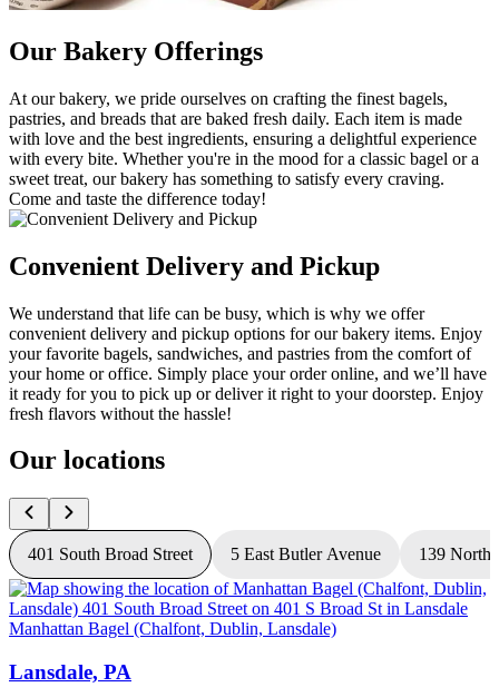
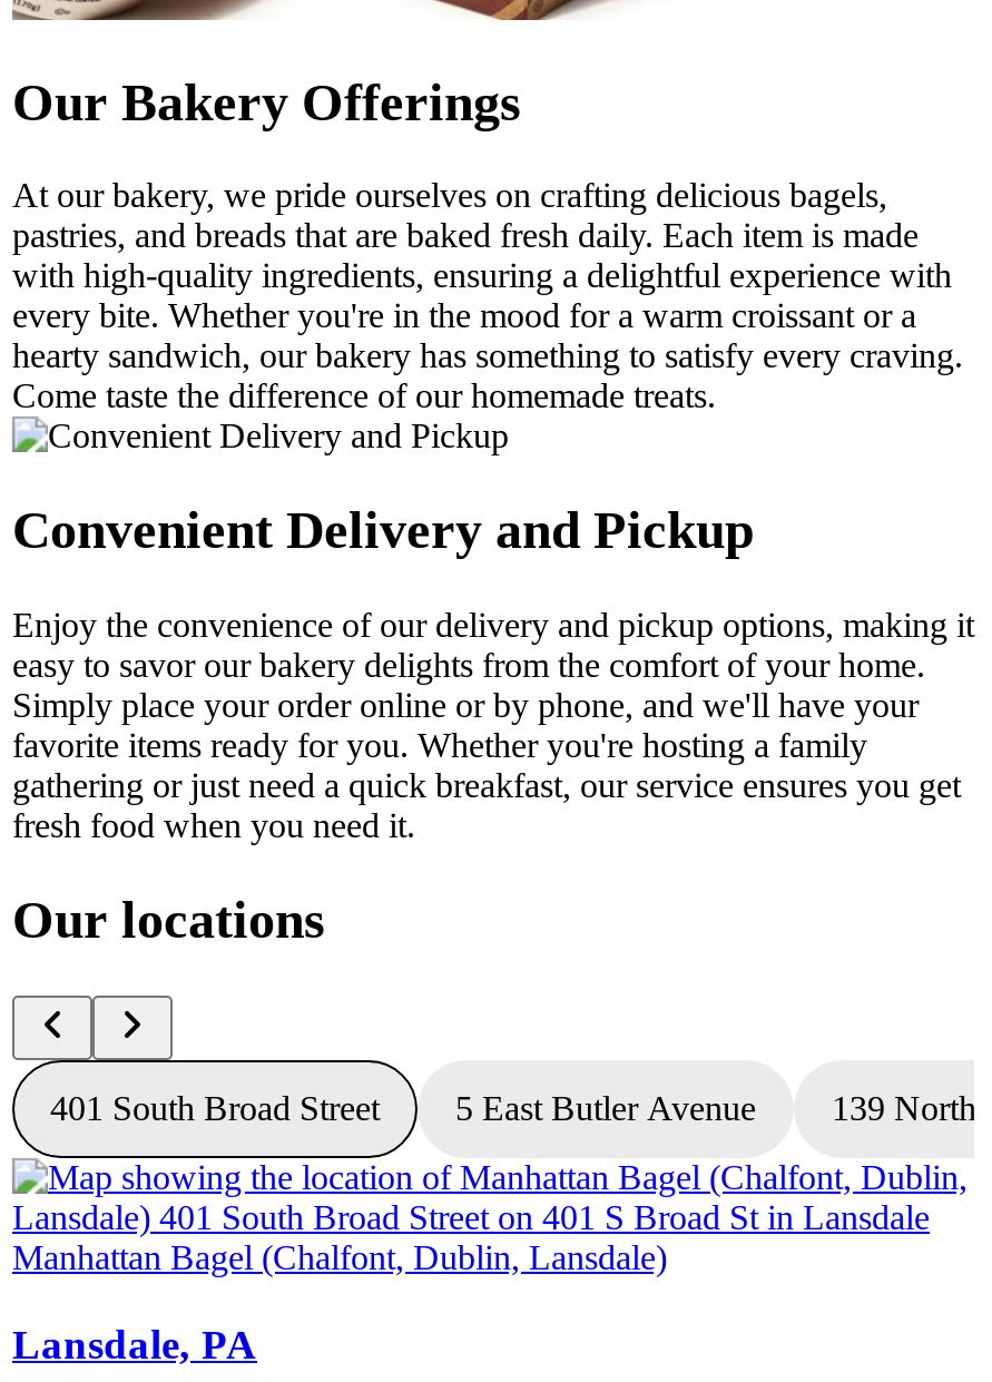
- At our bakery, we pride ourselves on crafting the finest bagels,
+ At our bakery, we pride ourselves on crafting delicious bagels,

- with love and the best ingredients, ensuring a delightful experience
- with every bite. Whether you're in the mood for a classic bagel or a
- sweet treat, our bakery has something to satisfy every craving.
- Come and taste the difference today!
+ with high-quality ingredients, ensuring a delightful experience with
+ every bite. Whether you're in the mood for a warm croissant or a
+ hearty sandwich, our bakery has something to satisfy every craving.
+ Come taste the difference of our homemade treats.

- We understand that life can be busy, which is why we offer
- convenient delivery and pickup options for our bakery items. Enjoy
- your favorite bagels, sandwiches, and pastries from the comfort of
- your home or office. Simply place your order online, and we’ll have
- it ready for you to pick up or deliver it right to your doorstep. Enjoy
- fresh flavors without the hassle!
+ Enjoy the convenience of our delivery and pickup options, making it
+ easy to savor our bakery delights from the comfort of your home.
+ Simply place your order online or by phone, and we'll have your
+ favorite items ready for you. Whether you're hosting a family
+ gathering or just need a quick breakfast, our service ensures you get
+ fresh food when you need it.
